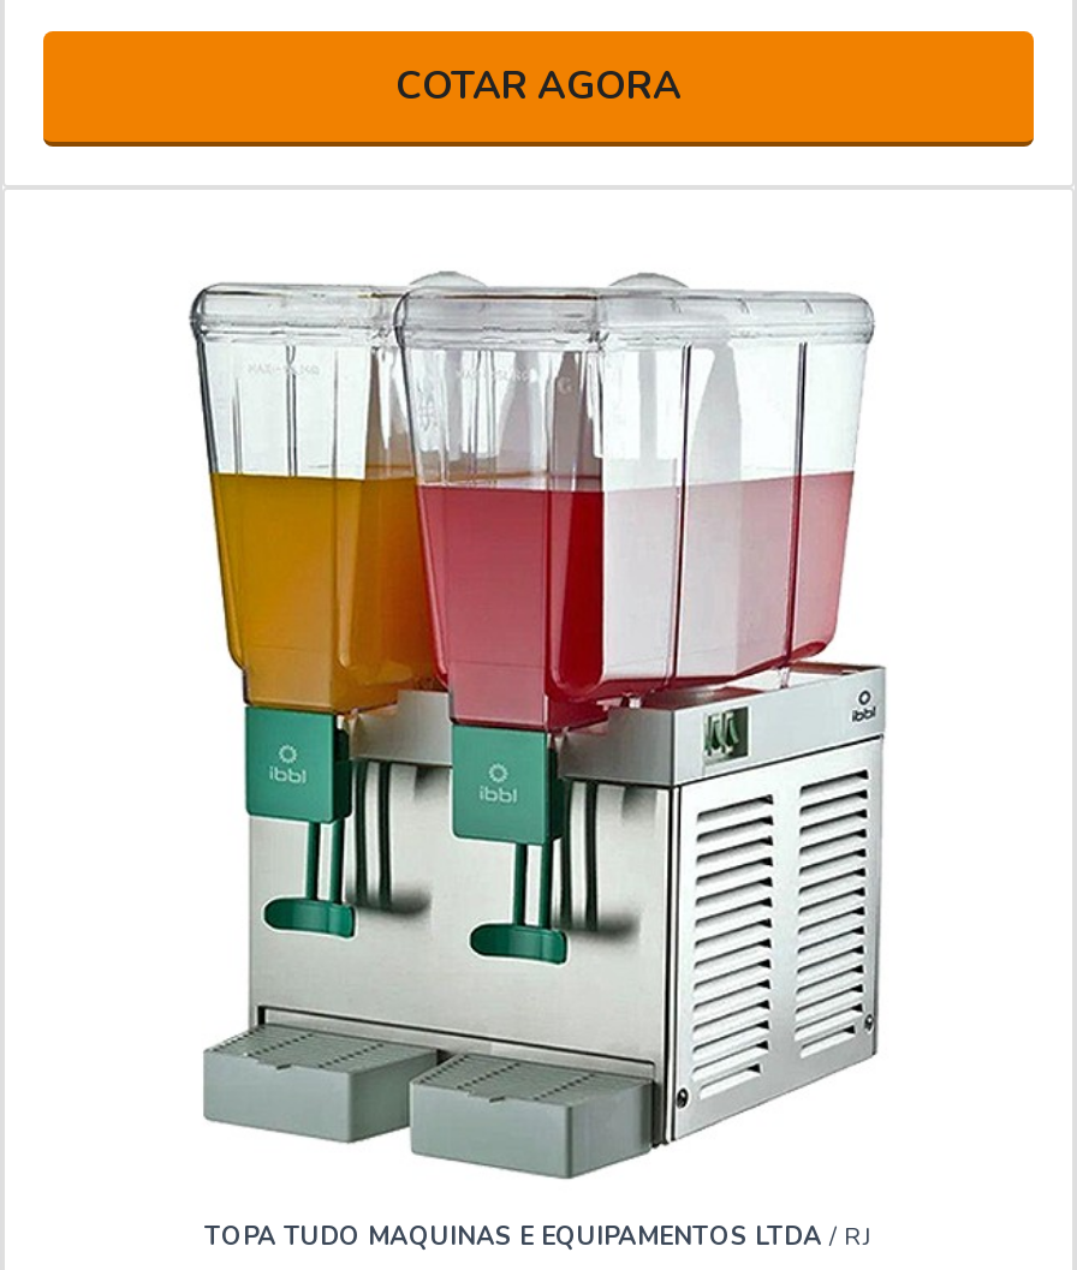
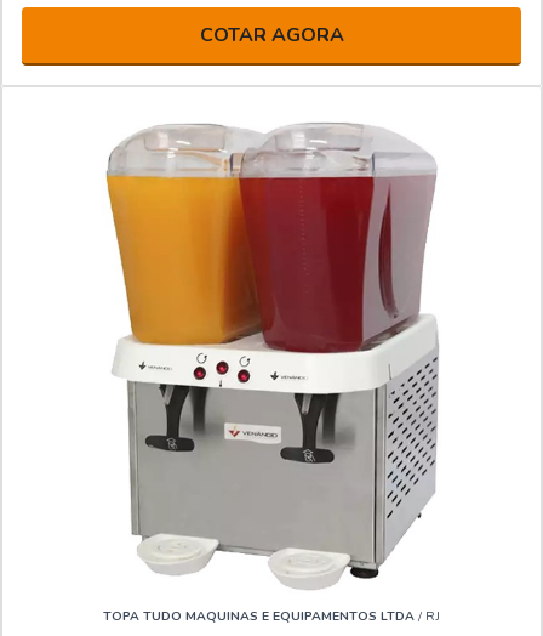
- [image]
+ [image]
